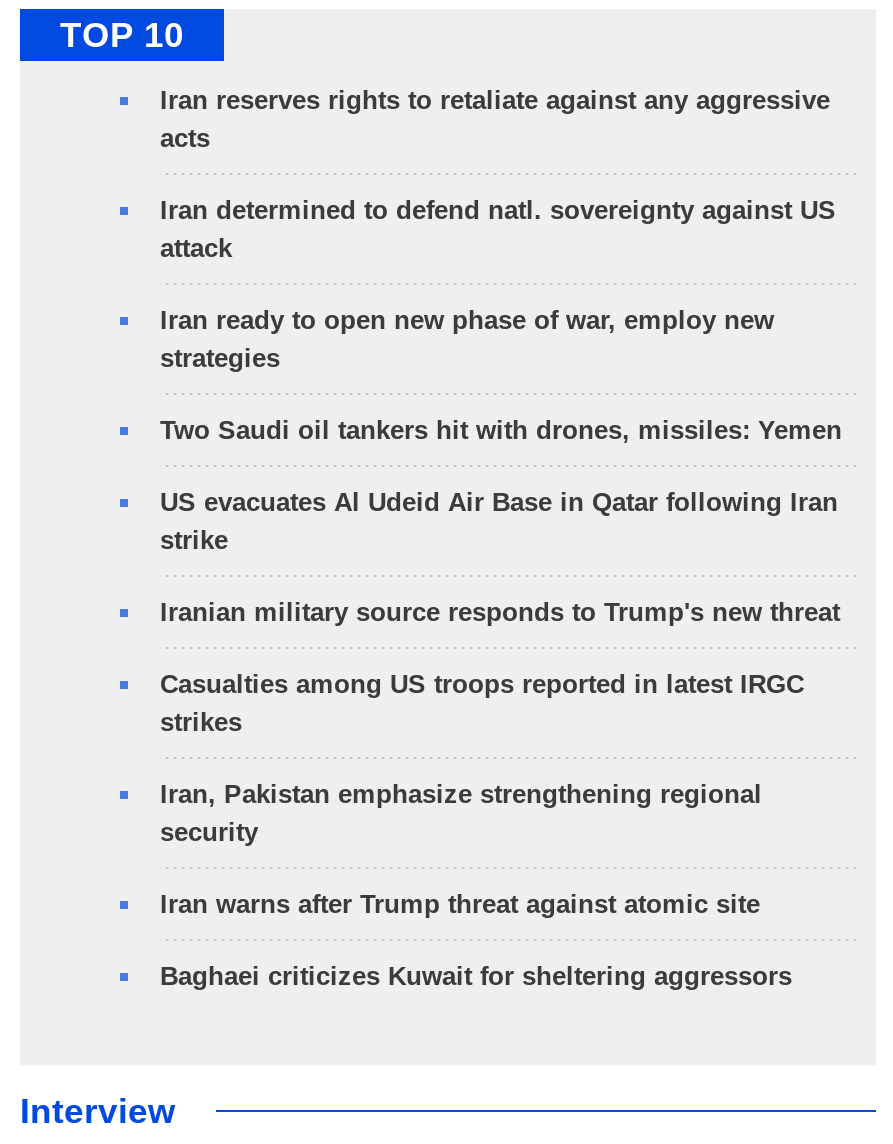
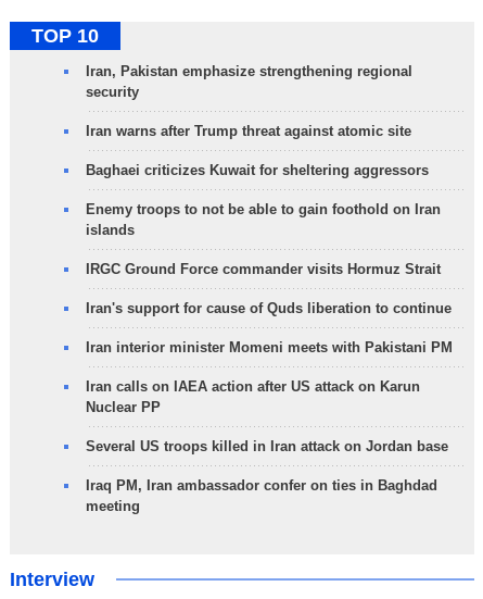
- Iran reserves rights to retaliate against any aggressive
- acts
- Iran determined to defend natl. sovereignty against US
- attack
- Iran ready to open new phase of war, employ new
- strategies
- Two Saudi oil tankers hit with drones, missiles: Yemen
- US evacuates Al Udeid Air Base in Qatar following Iran
- strike
- Iranian military source responds to Trump's new threat
- Casualties among US troops reported in latest IRGC
- strikes

moved up: Iran, Pakistan emphasize strengthening regional | security | Iran warns after Trump threat against atomic site | Baghaei criticizes Kuwait for sheltering aggressors

+ Enemy troops to not be able to gain foothold on Iran
+ islands
+ IRGC Ground Force commander visits Hormuz Strait
+ Iran's support for cause of Quds liberation to continue
+ Iran interior minister Momeni meets with Pakistani PM
+ Iran calls on IAEA action after US attack on Karun
+ Nuclear PP
+ Several US troops killed in Iran attack on Jordan base
+ Iraq PM, Iran ambassador confer on ties in Baghdad
+ meeting
